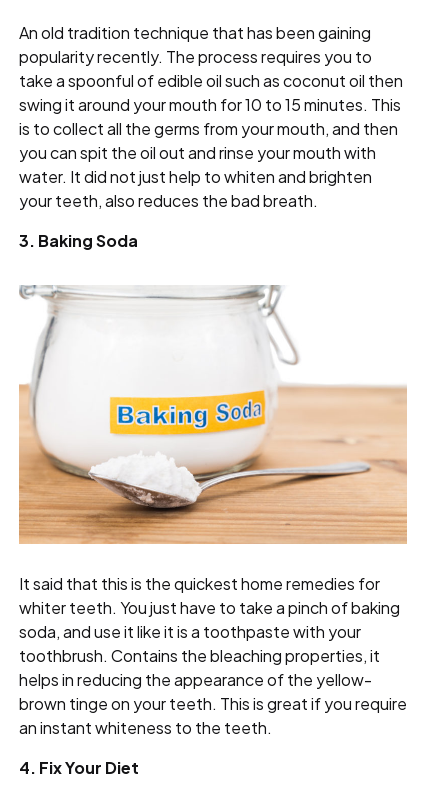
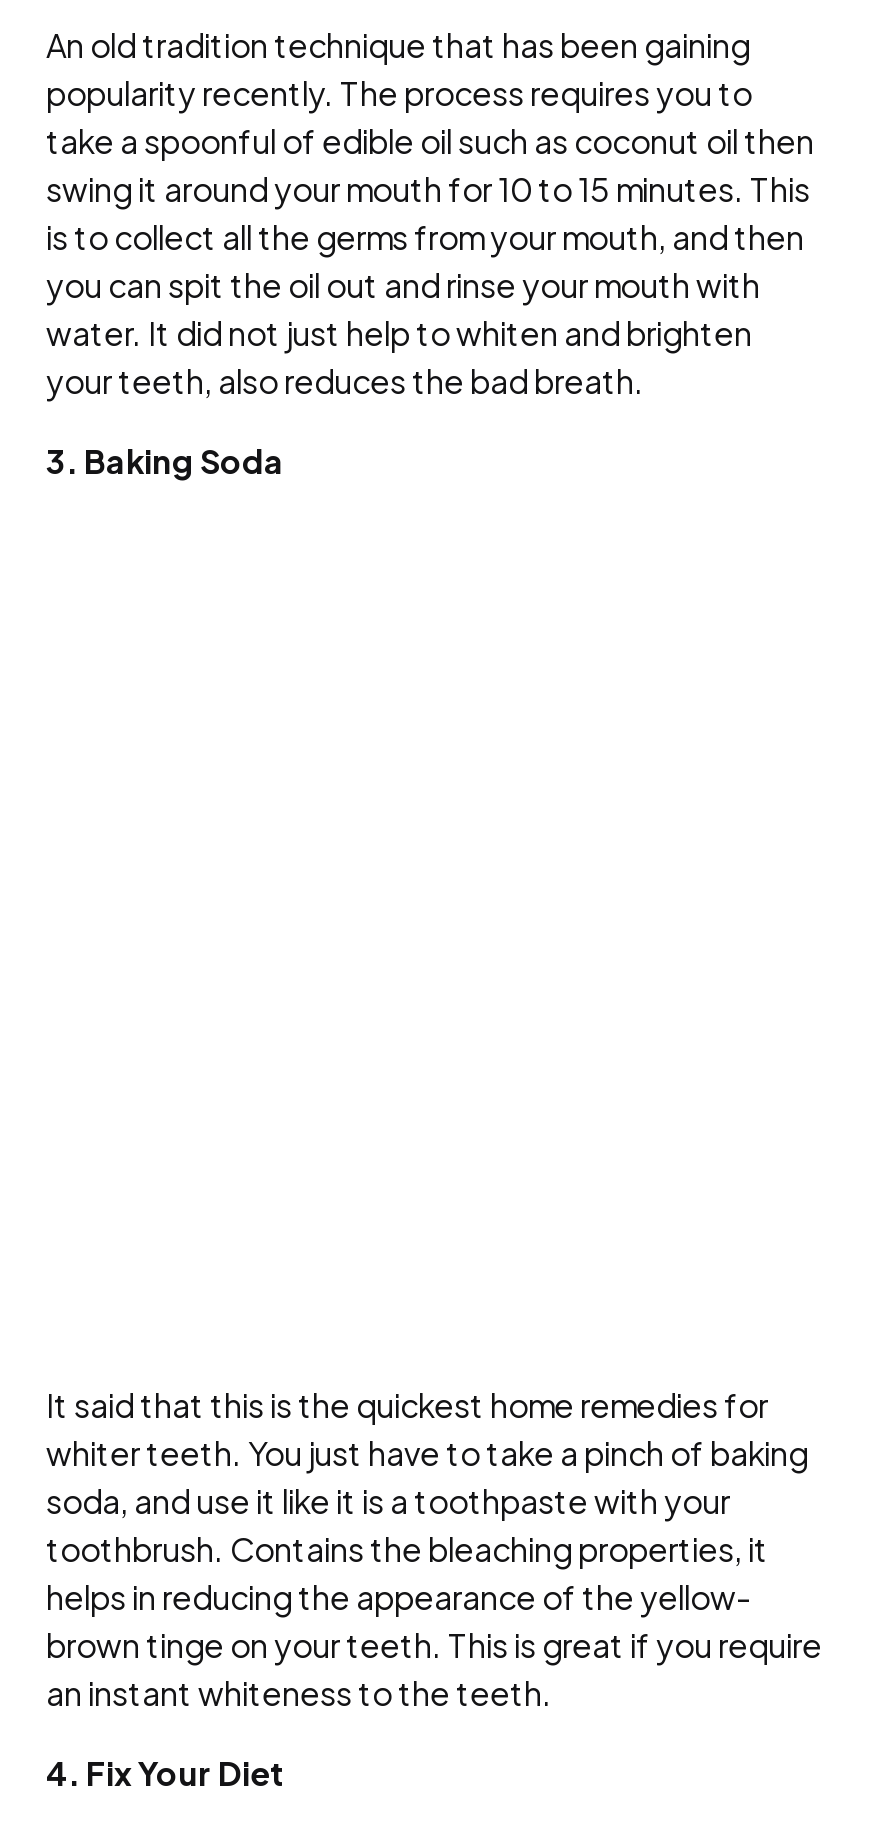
- [image]
